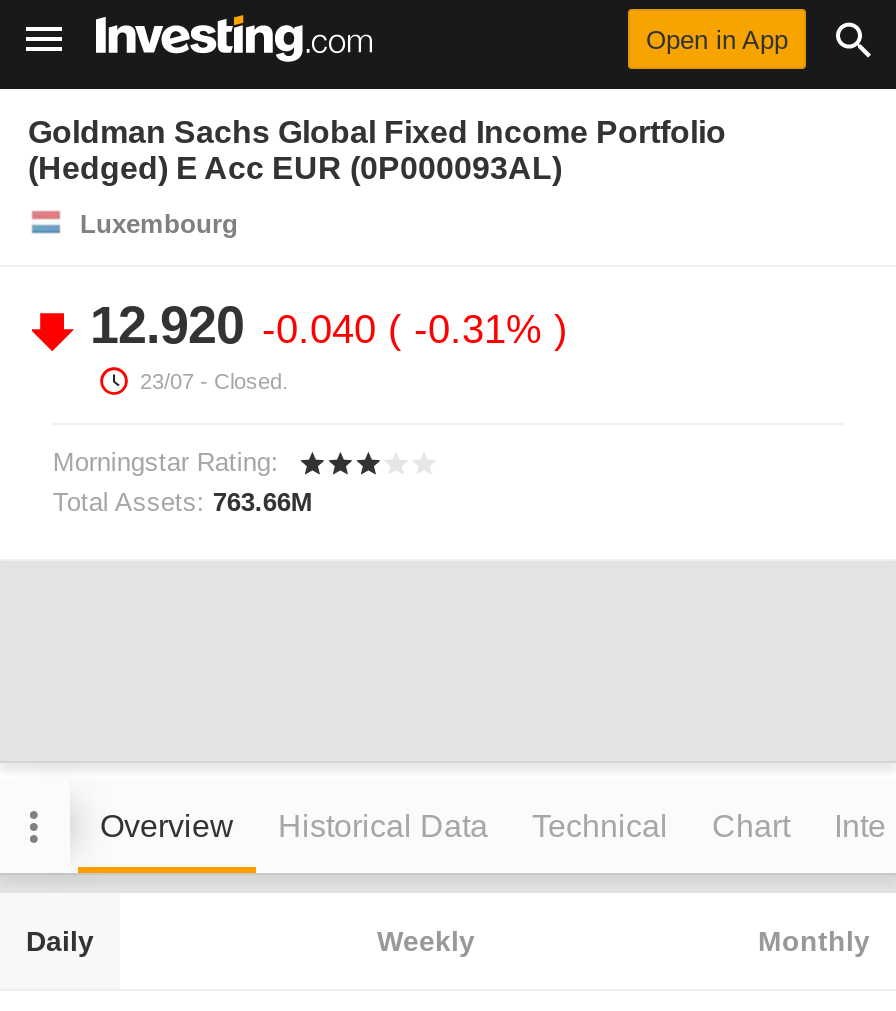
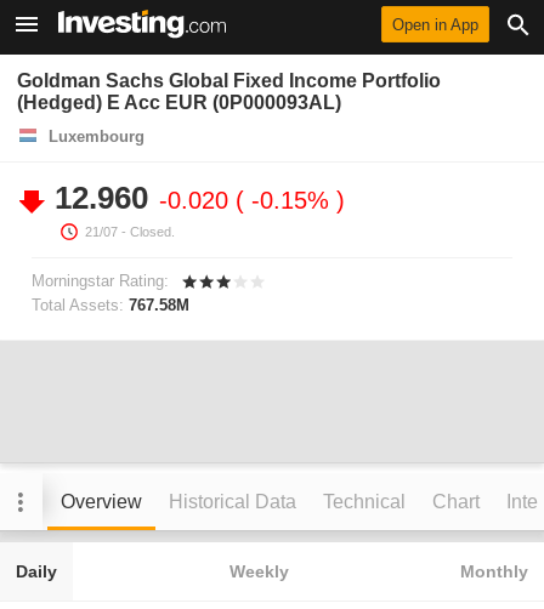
- 12.920 -0.040 -0.31%
+ 12.960 -0.020 -0.15%

- 23/07 - Closed.
+ 21/07 - Closed.

- Total Assets: 763.66M
+ Total Assets: 767.58M
